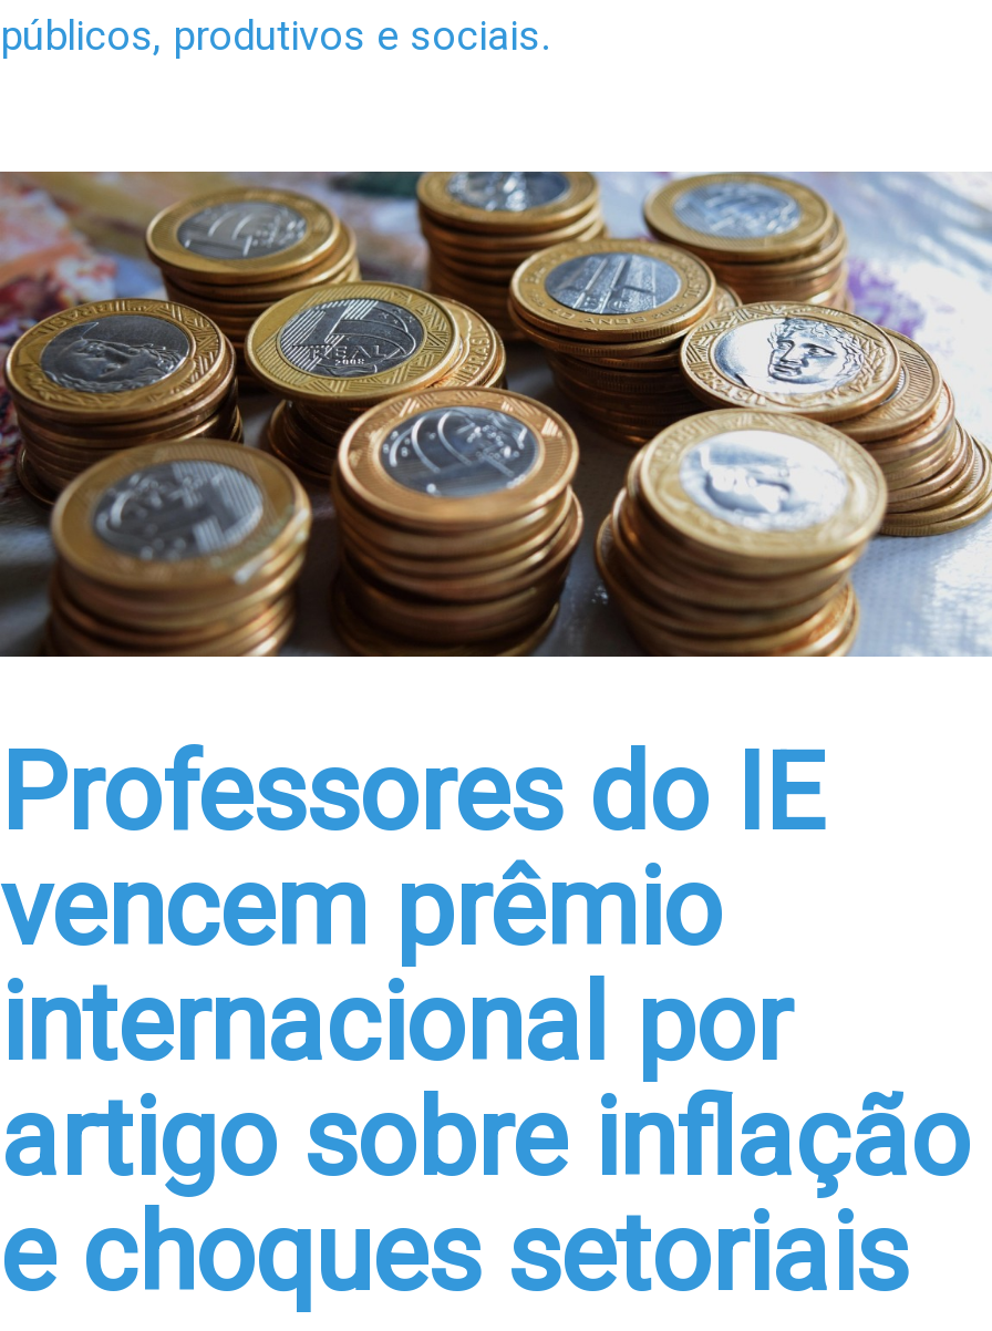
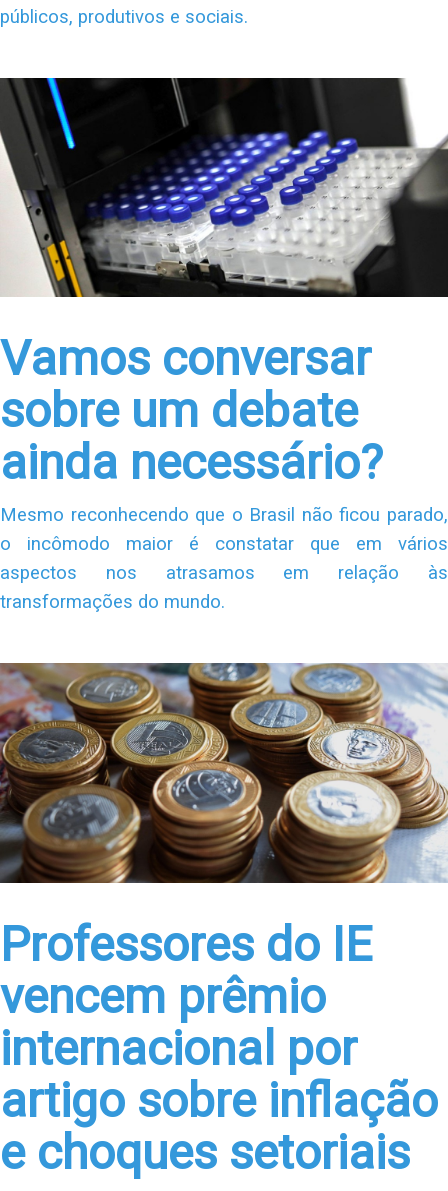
+ [image]
+ Vamos conversar
+ sobre um debate
+ ainda necessário?
+ Mesmo reconhecendo que o Brasil não ficou parado,
+ o incômodo maior é constatar que em vários
+ aspectos nos atrasamos em relação às
+ transformações do mundo.
